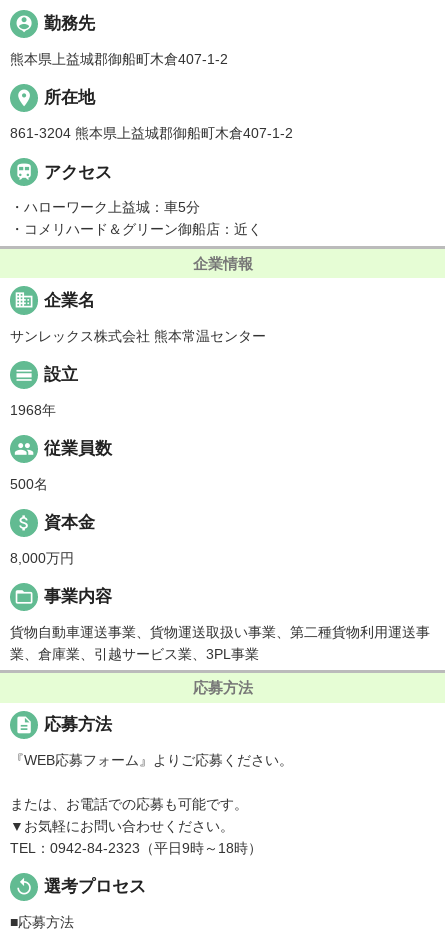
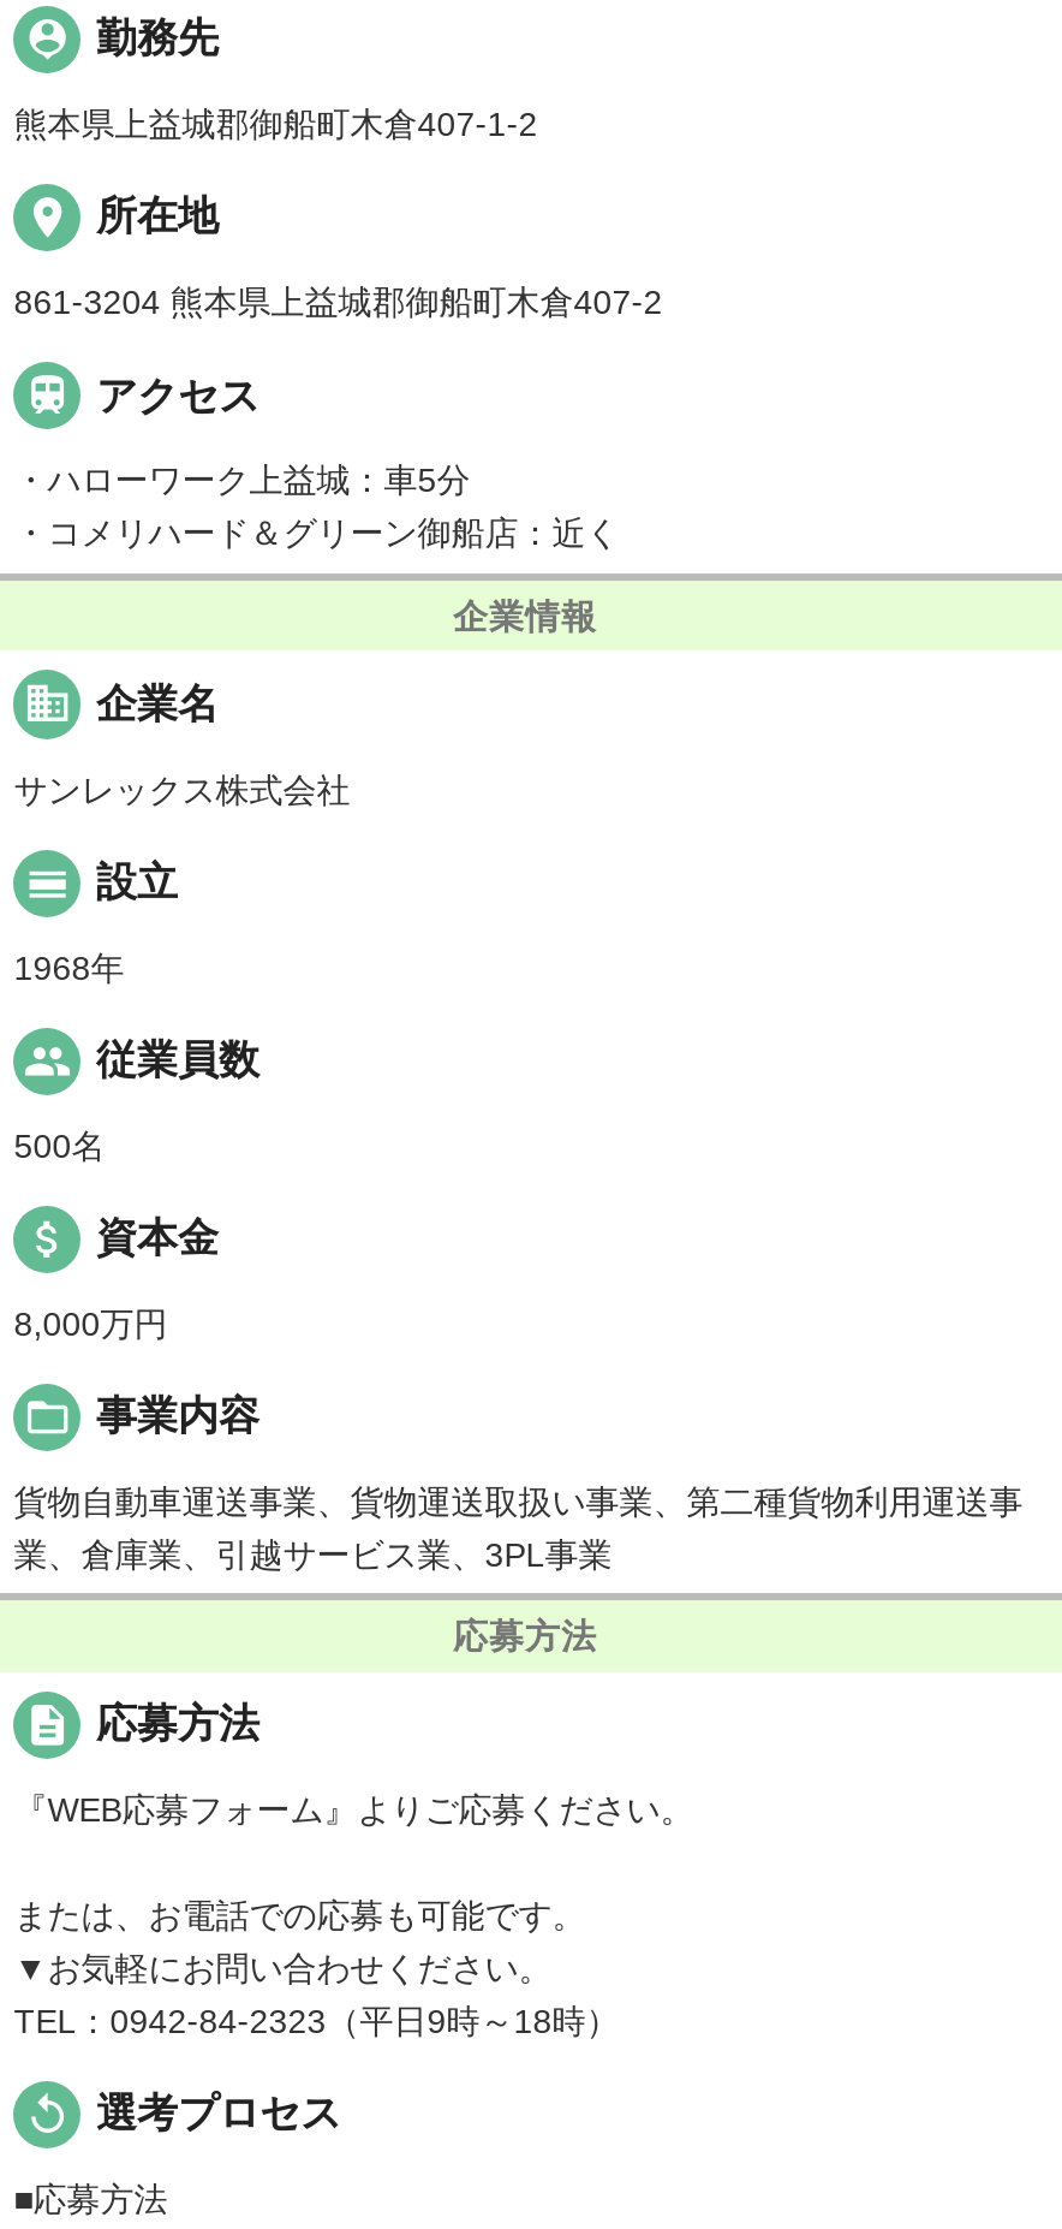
- 861-3204 熊本県上益城郡御船町木倉407-1-2
+ 861-3204 熊本県上益城郡御船町木倉407-2

- サンレックス株式会社 熊本常温センター
+ サンレックス株式会社
